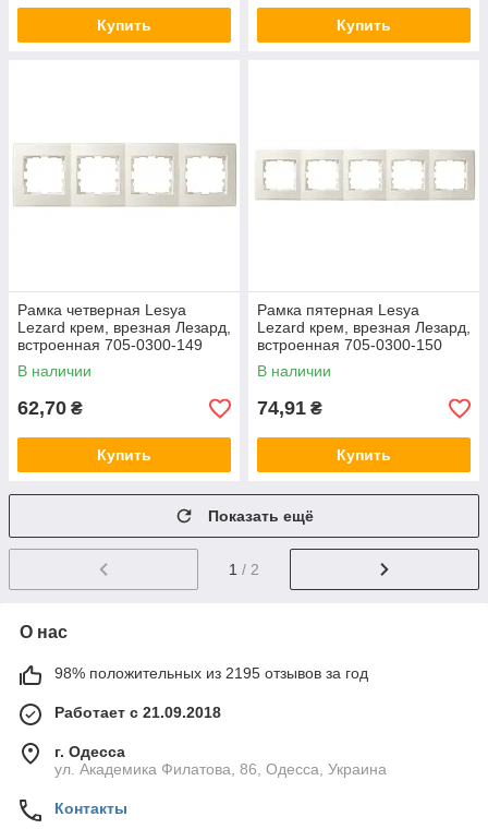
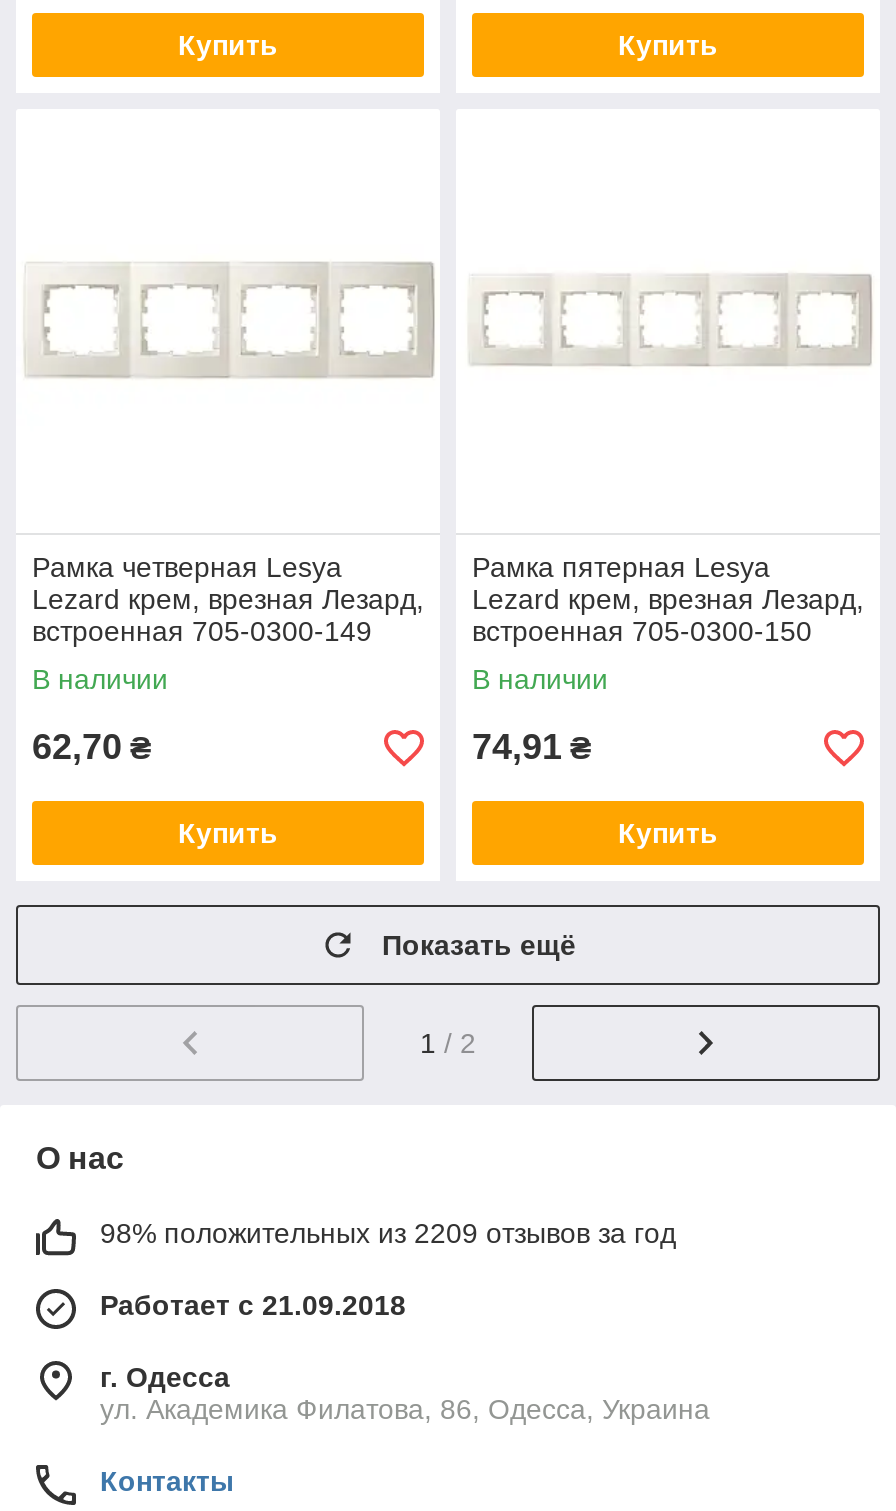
- 98% положительных из 2195 отзывов за год
+ 98% положительных из 2209 отзывов за год
